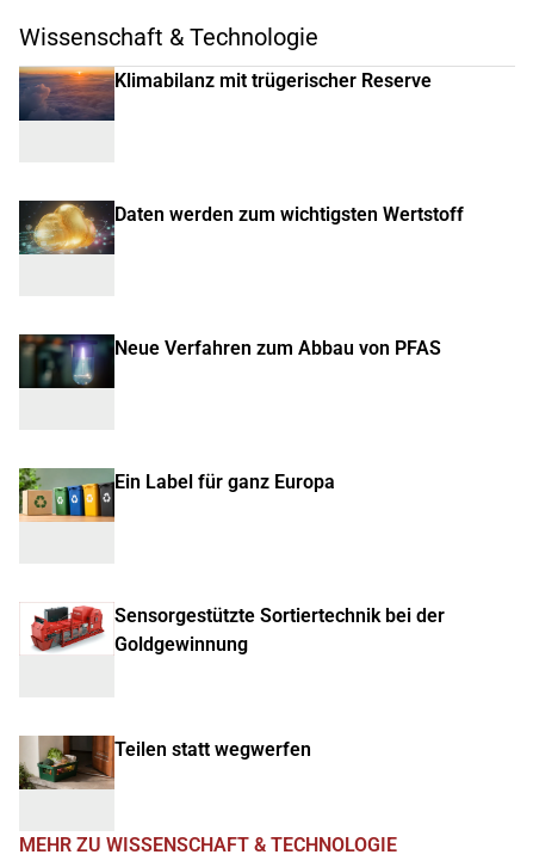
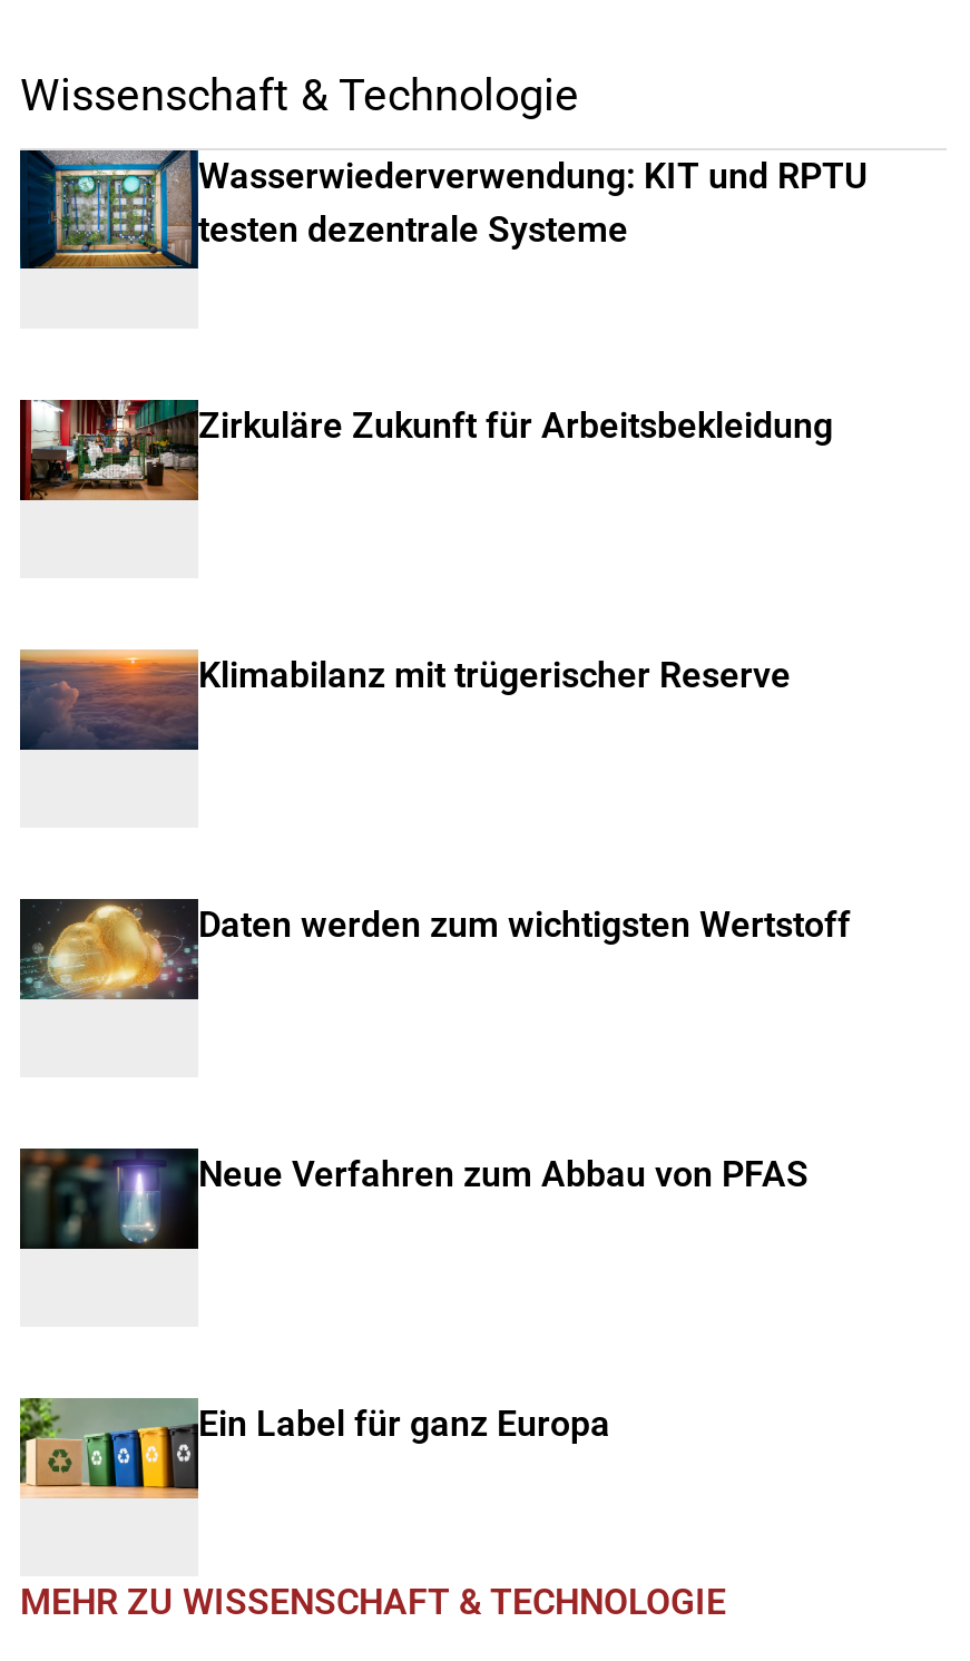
+ [image]
+ Wasserwiederverwendung: KIT und RPTU
+ testen dezentrale Systeme

+ [image]
+ Zirkuläre Zukunft für Arbeitsbekleidung

moved down: [image] | Klimabilanz mit trügerischer Reserve | Daten werden zum wichtigsten Wertstoff | Neue Verfahren zum Abbau von PFAS | Ein Label für ganz Europa

moved down: [image]

- [image]
- Sensorgestützte Sortiertechnik bei der
- Goldgewinnung

- [image]
- Teilen statt wegwerfen
